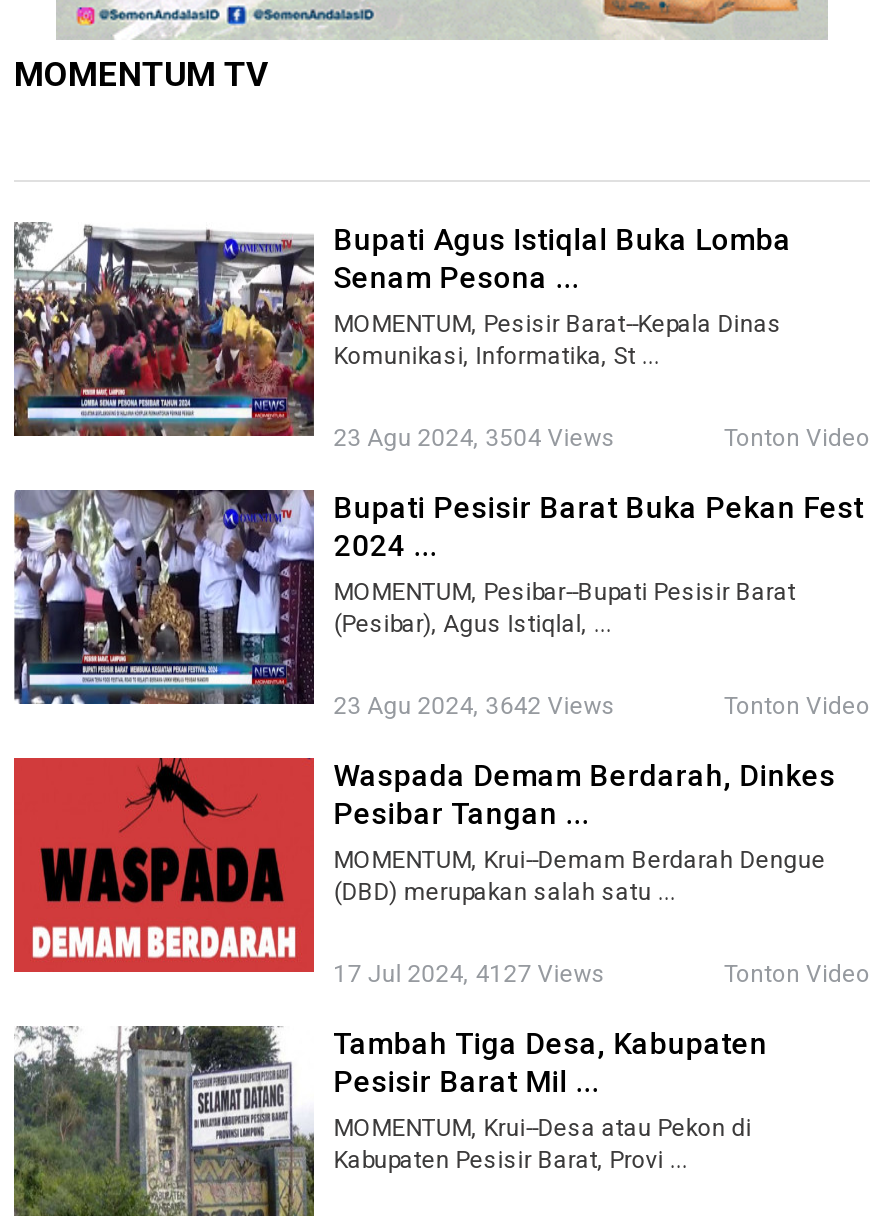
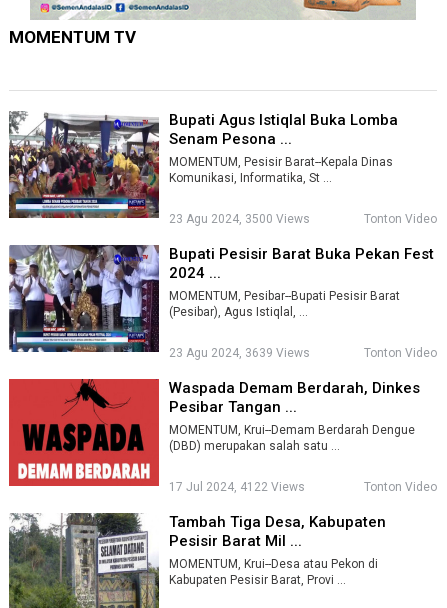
- 23 Agu 2024, 3504 Views
+ 23 Agu 2024, 3500 Views

- 23 Agu 2024, 3642 Views
+ 23 Agu 2024, 3639 Views

- 17 Jul 2024, 4127 Views
+ 17 Jul 2024, 4122 Views
